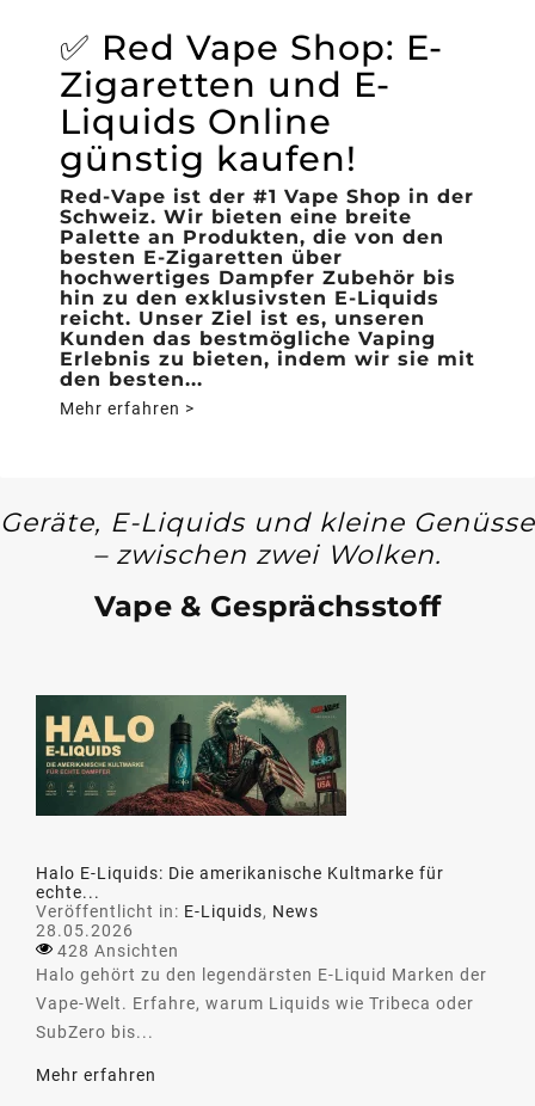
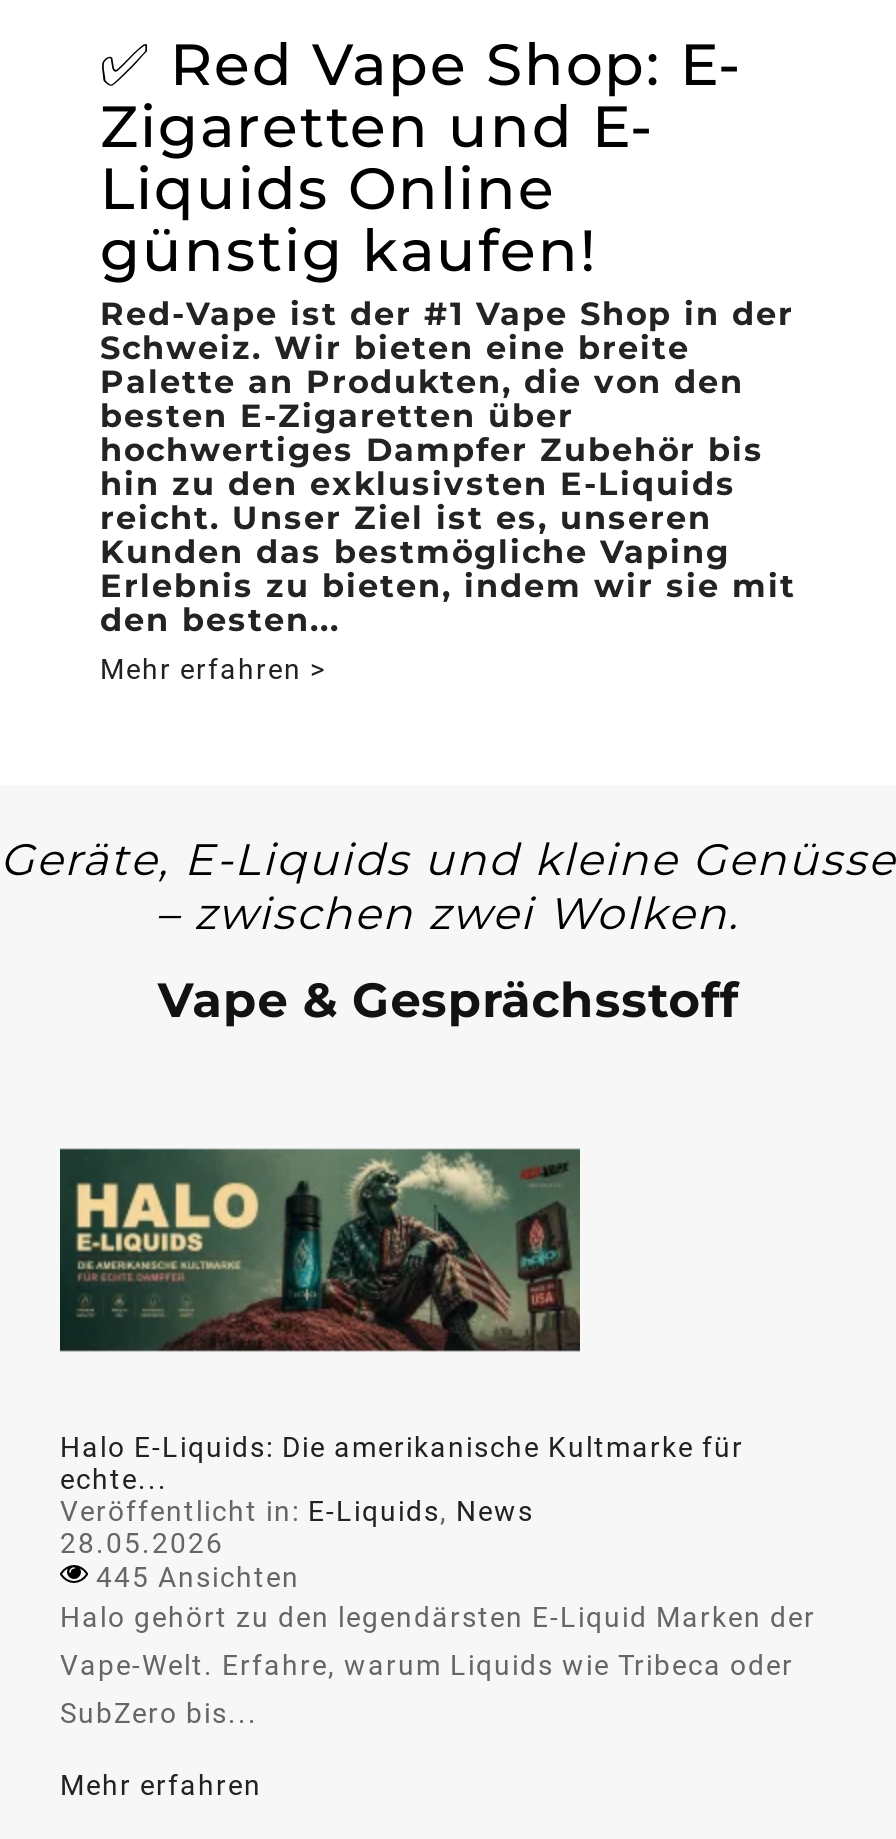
- 428 Ansichten
+ 445 Ansichten
